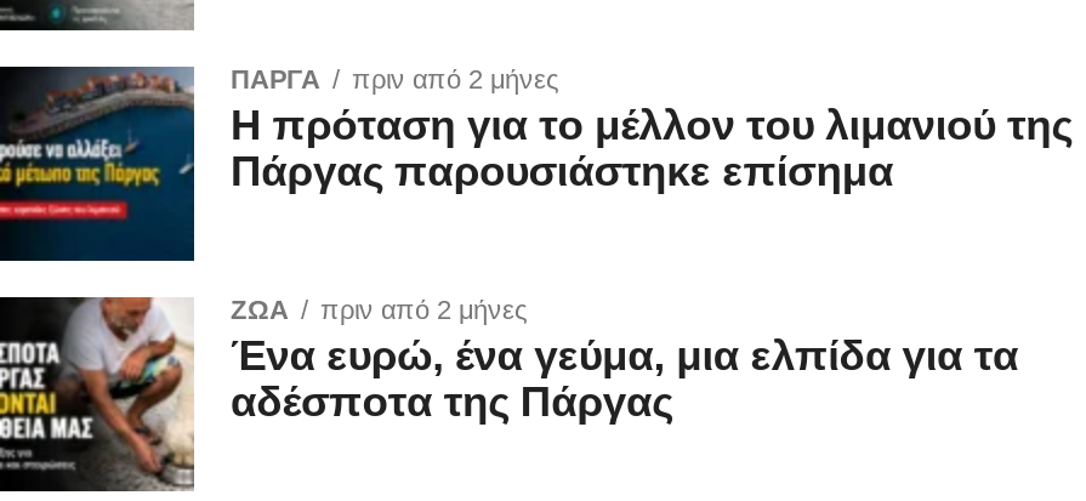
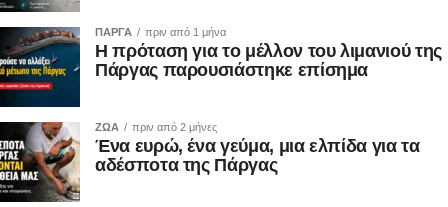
- πριν από 2 μήνες
+ πριν από 1 μήνα
